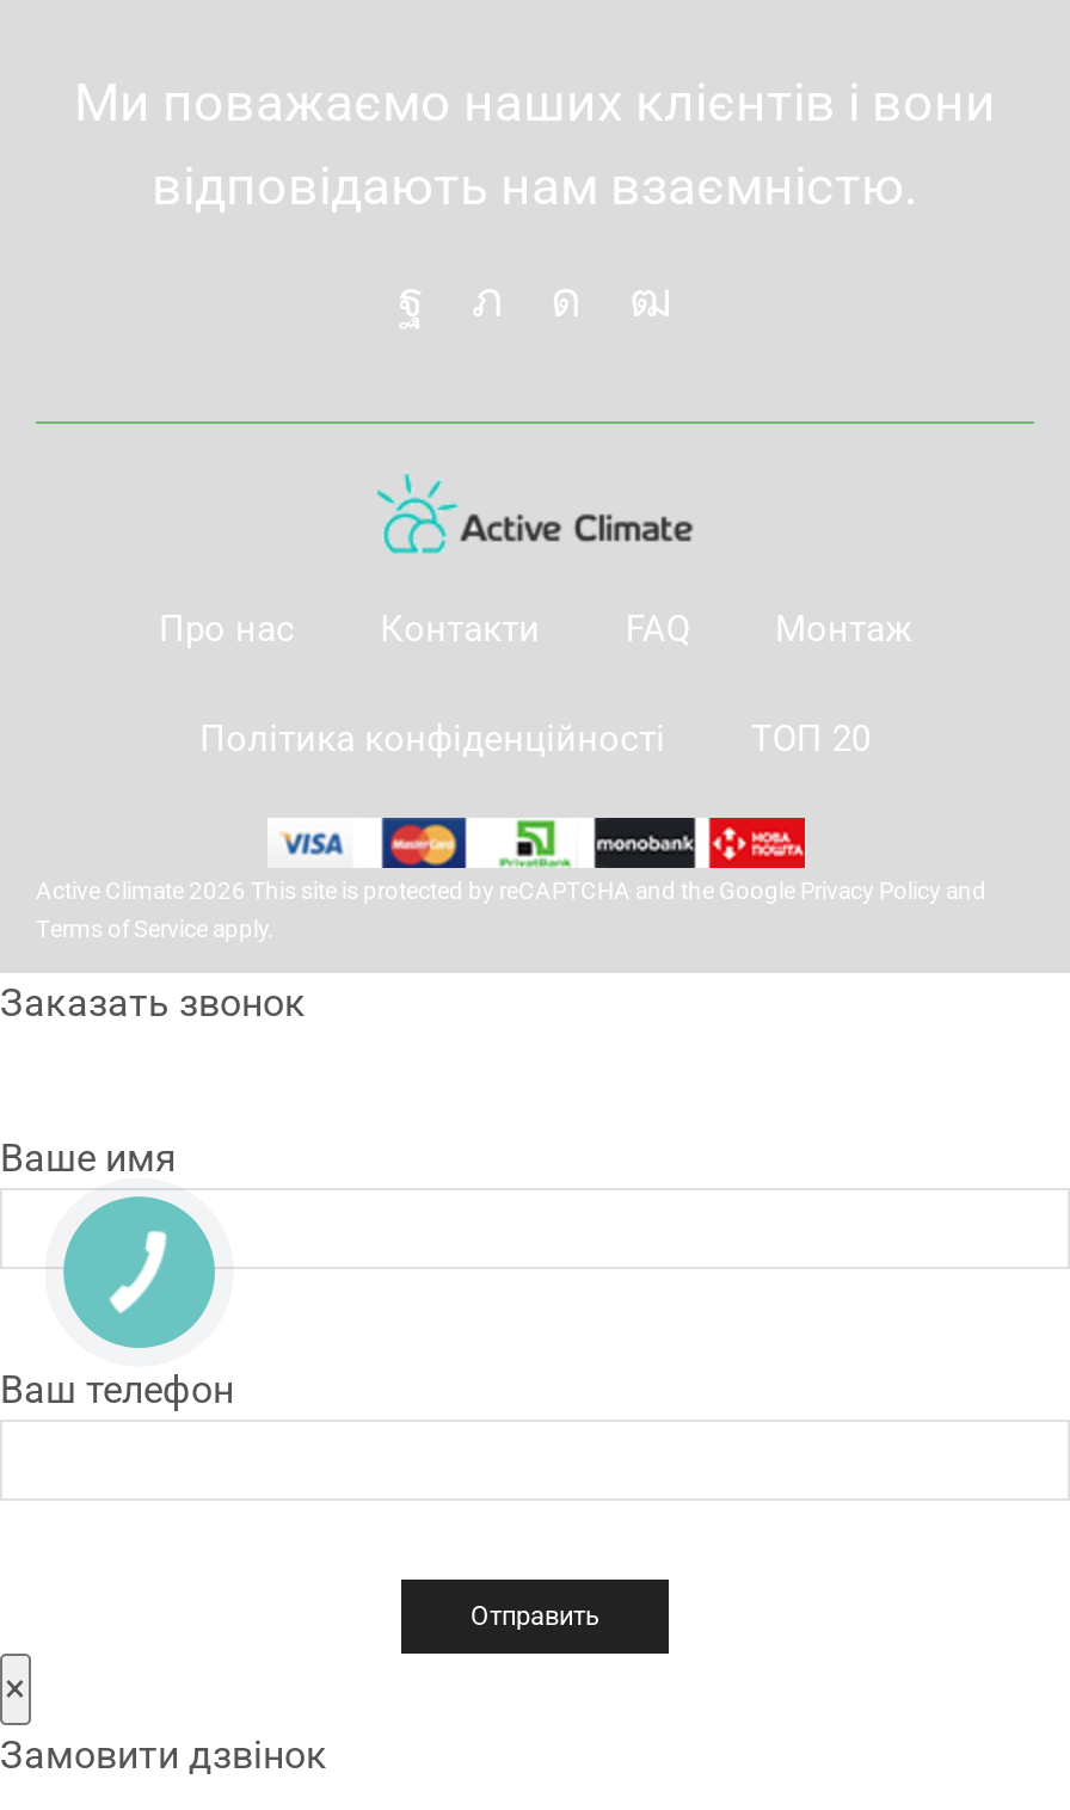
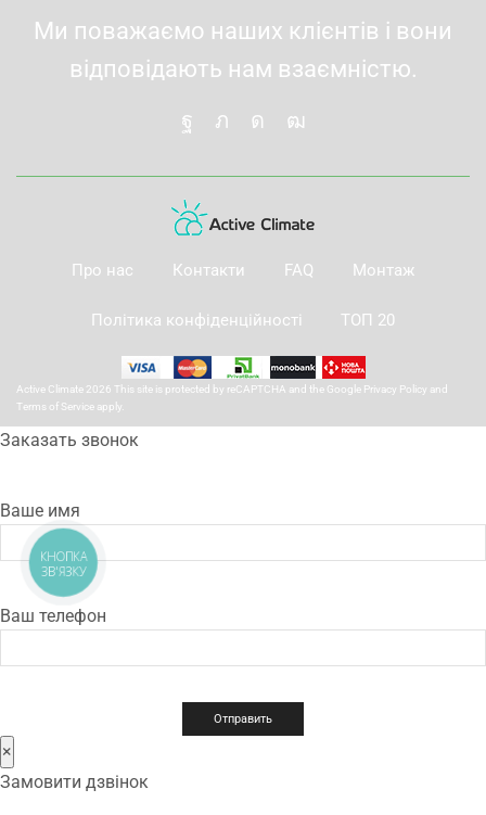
+ КНОПКА
+ ЗВ'ЯЗКУ
